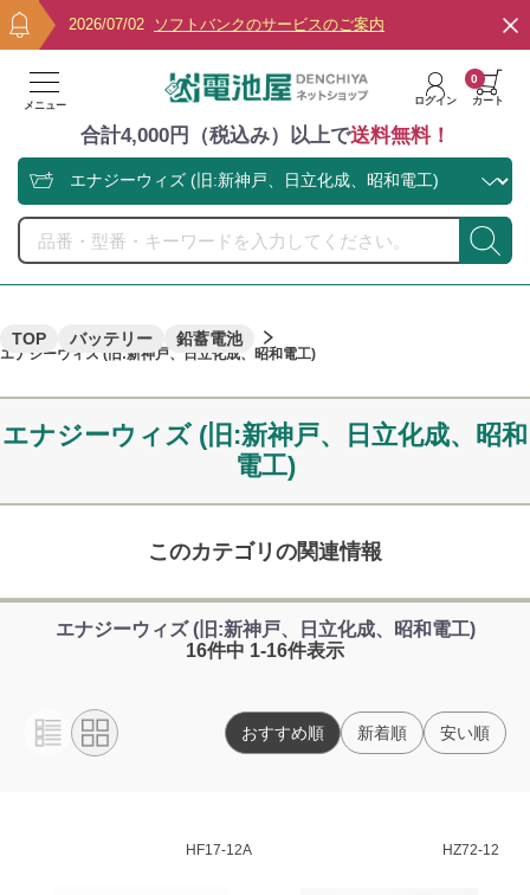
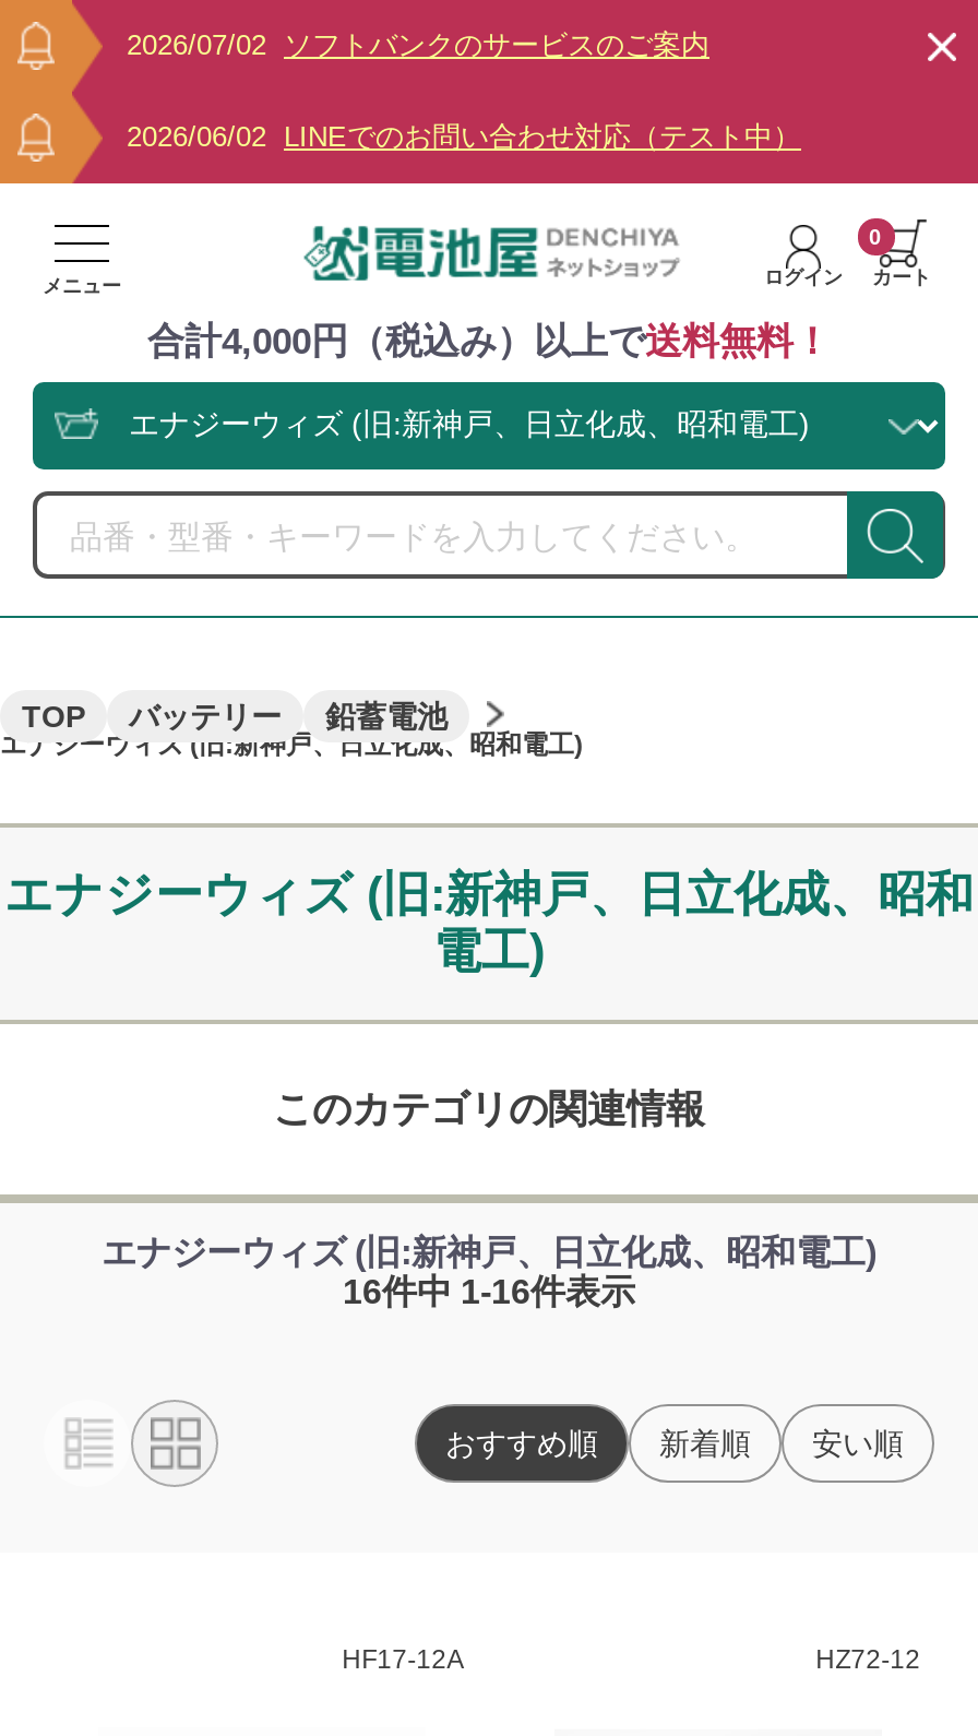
+ 2026/06/02 LINEでのお問い合わせ対応（テスト中）
